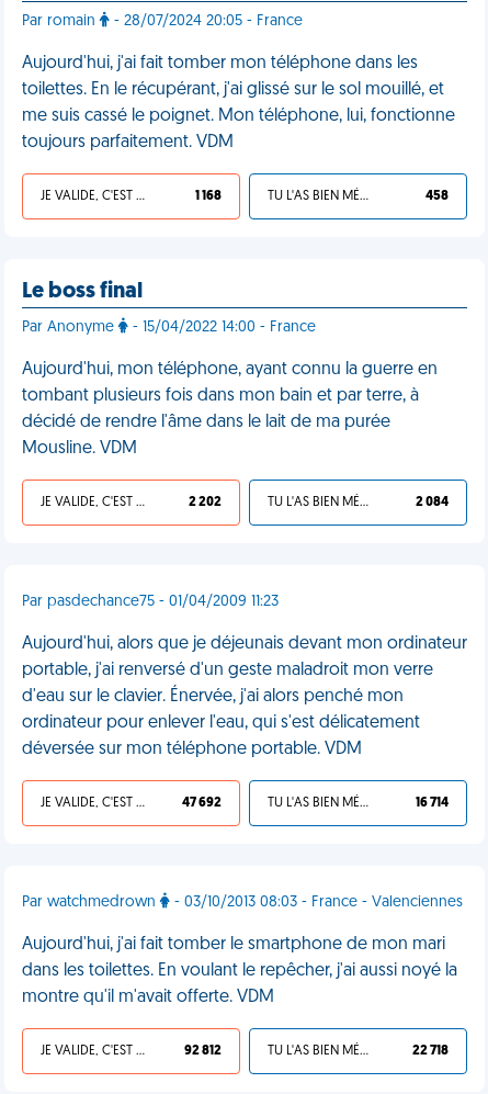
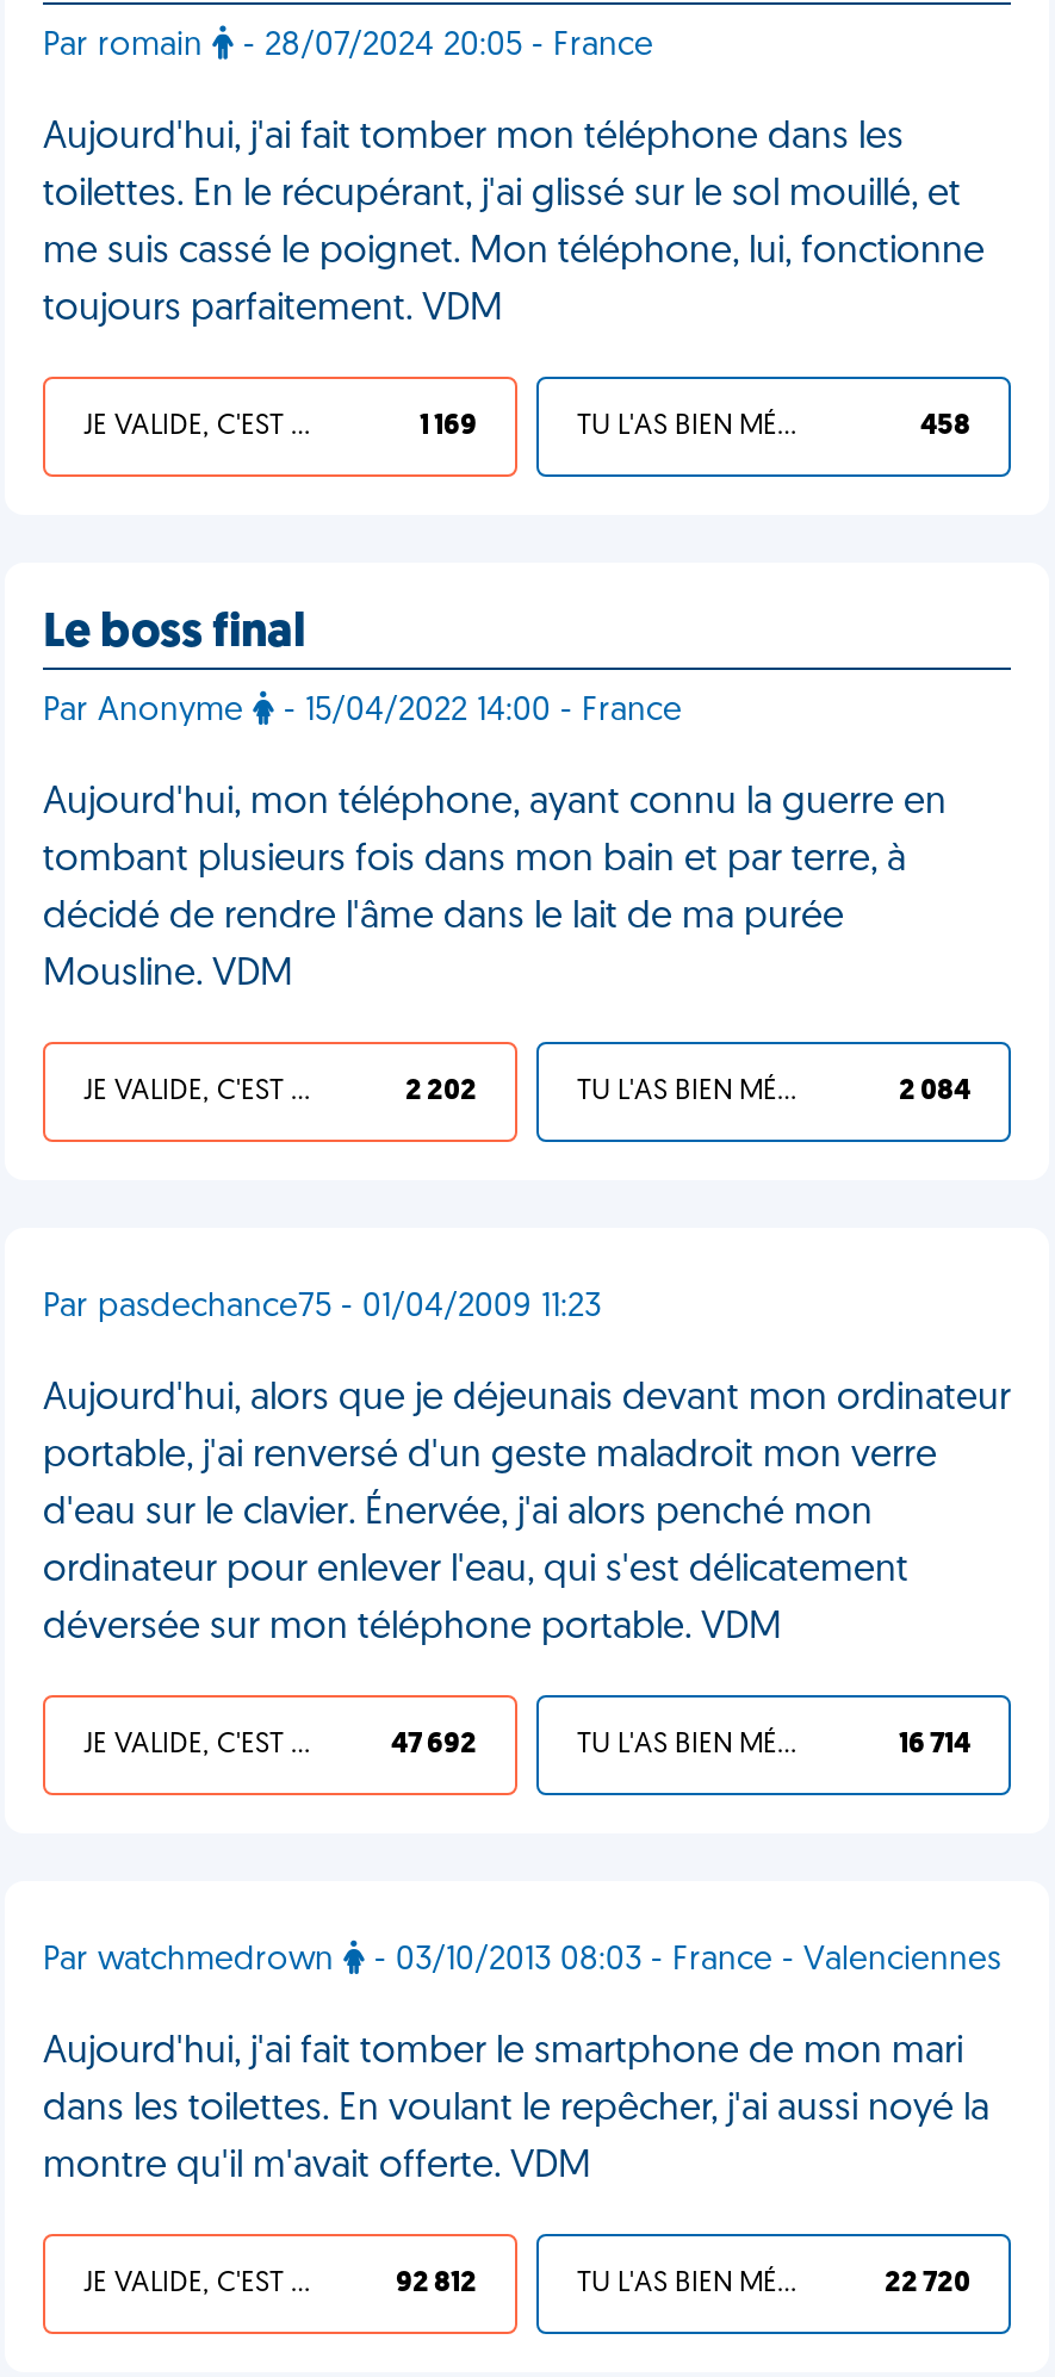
- 1 168
+ 1 169

- 22 718
+ 22 720
